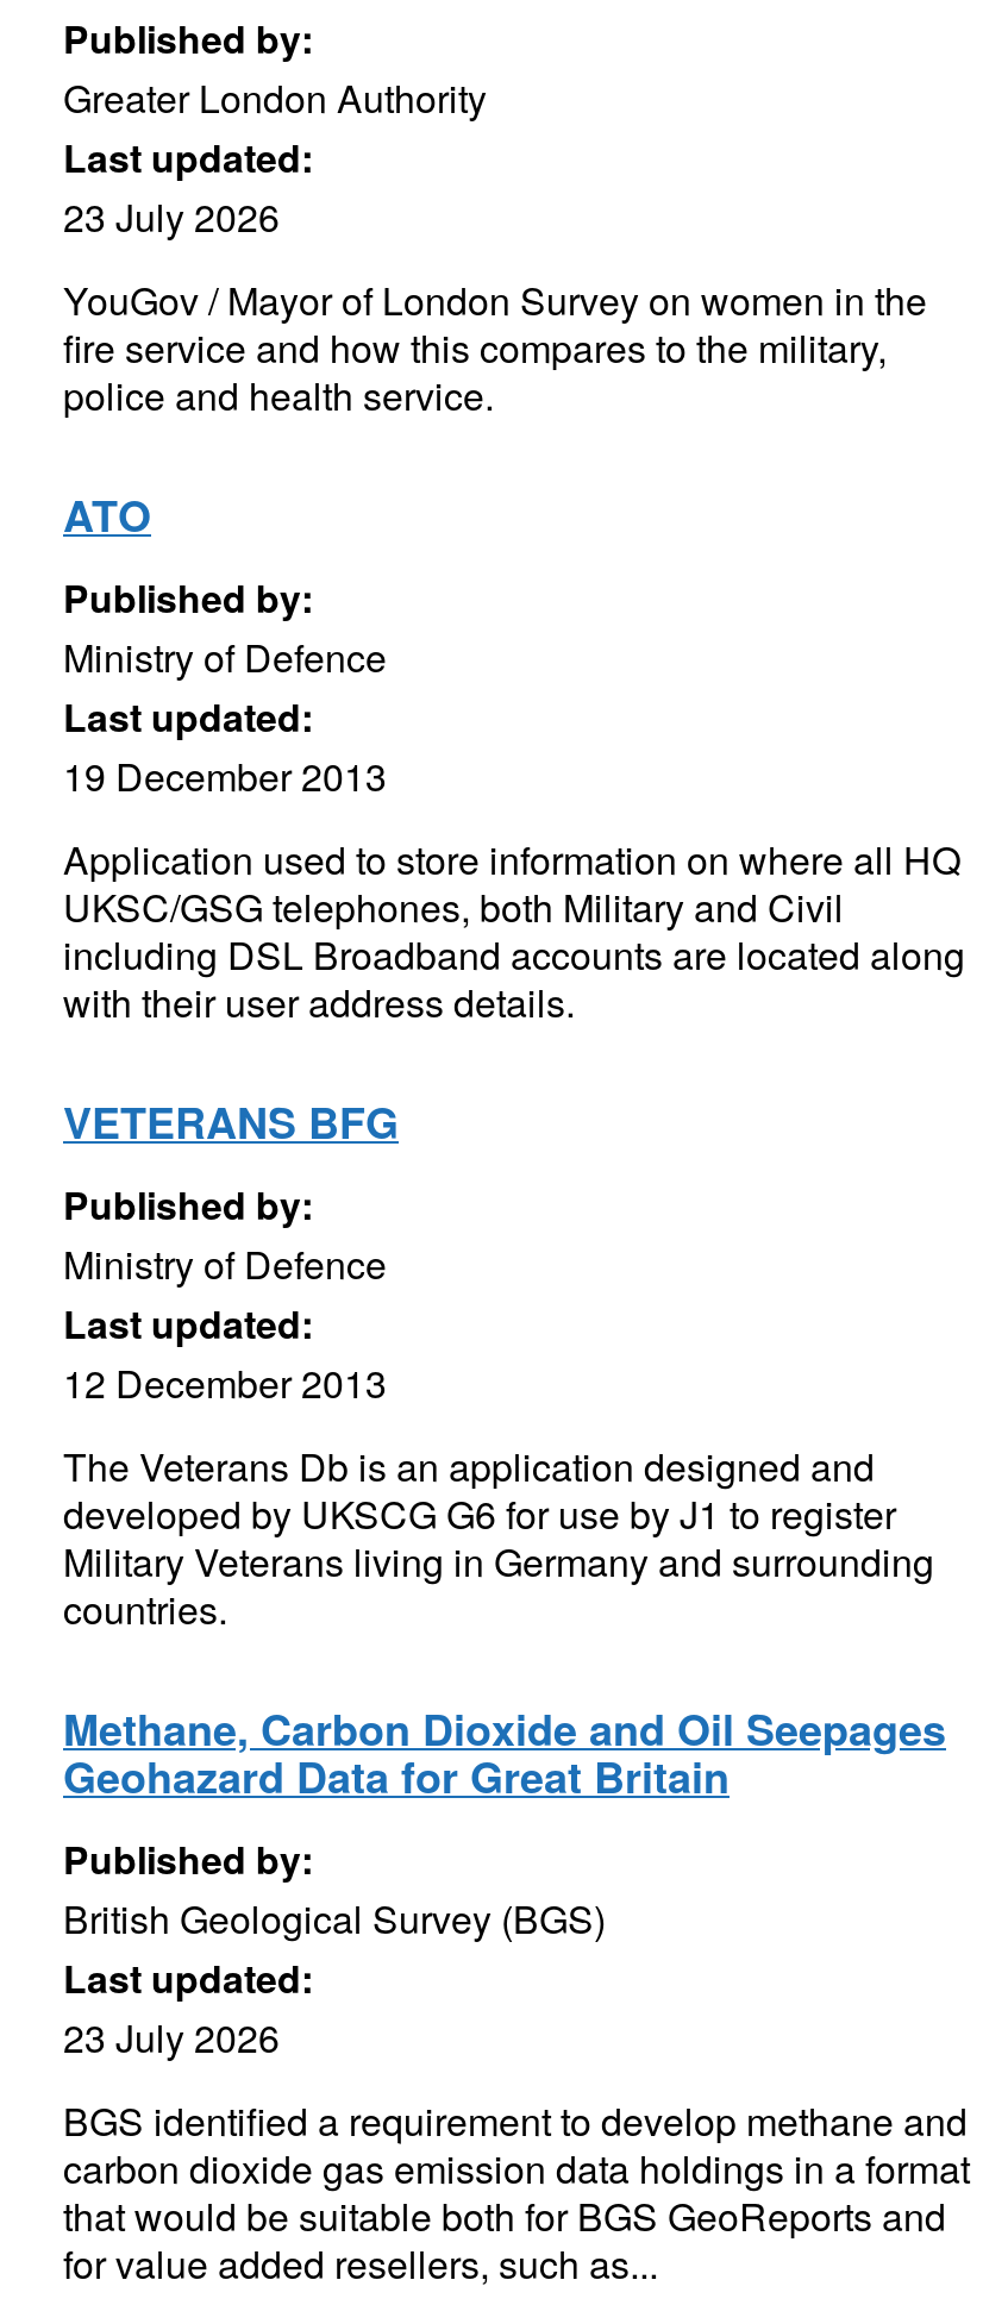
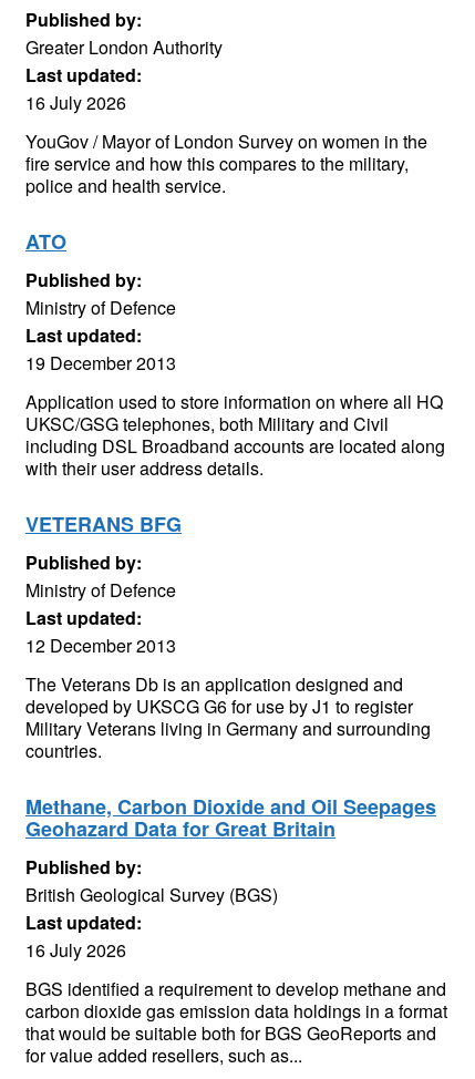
- 23 July 2026
+ 16 July 2026

- 23 July 2026
+ 16 July 2026
